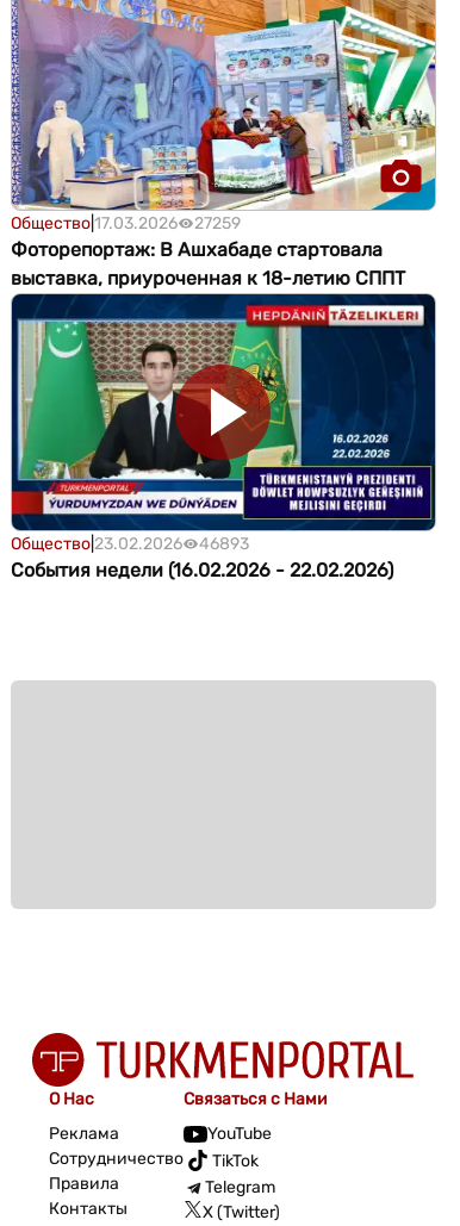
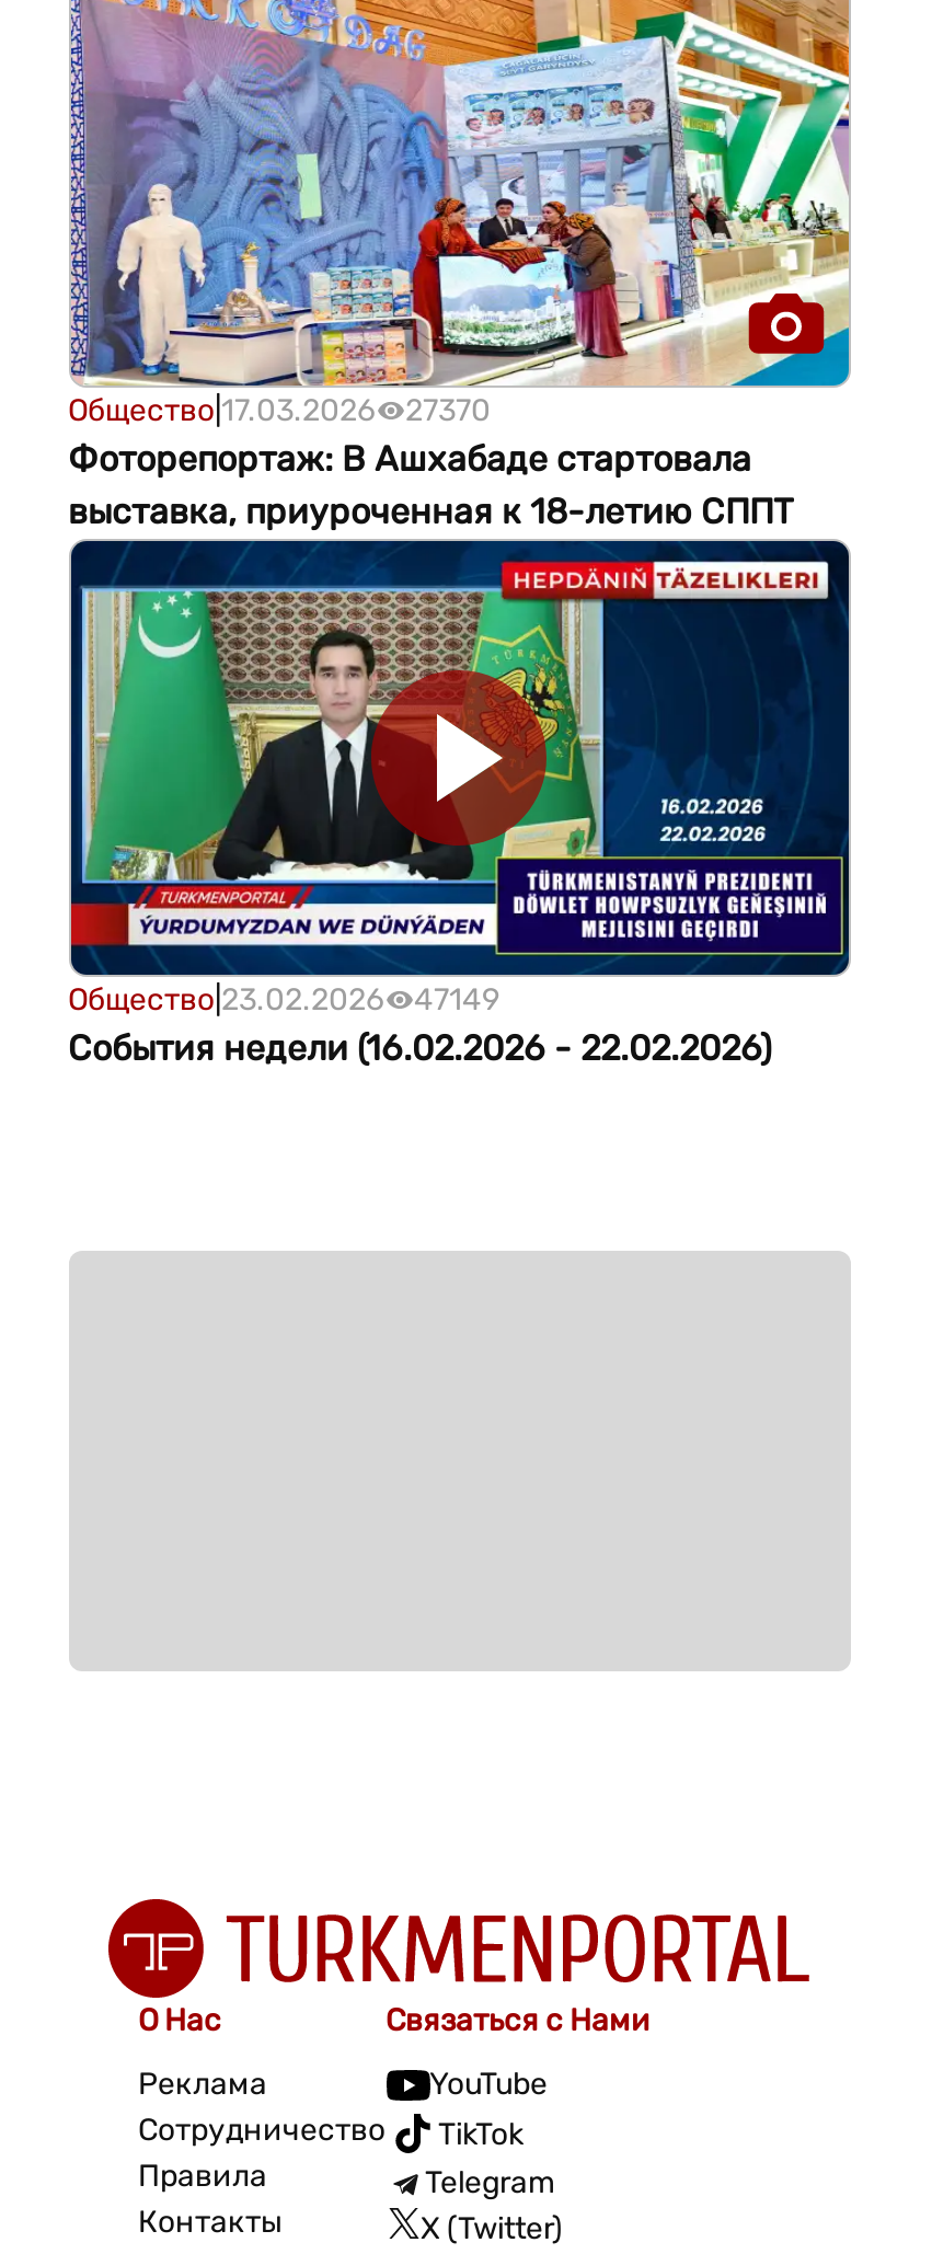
- 27259
+ 27370

- 46893
+ 47149
